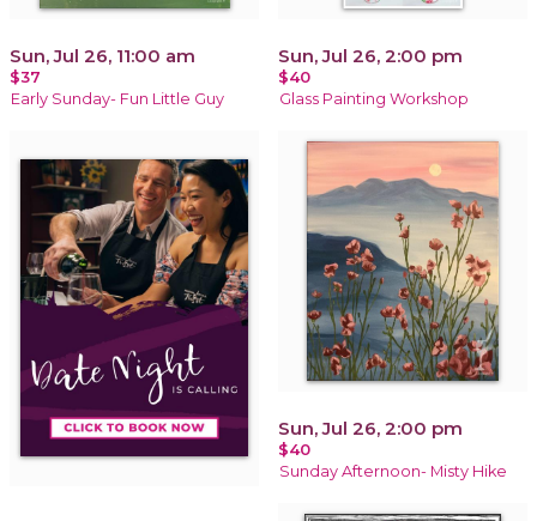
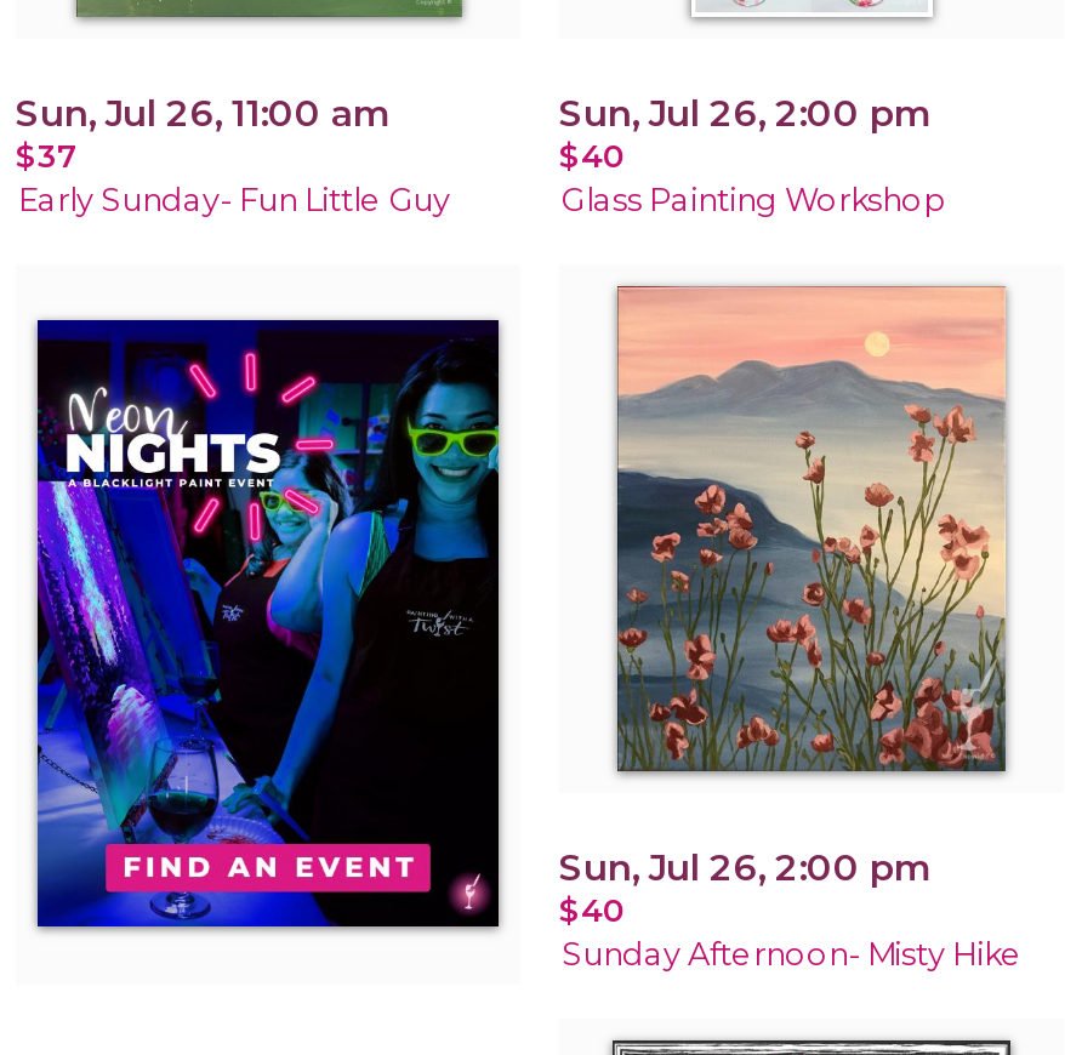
- [image]
+ [image]
